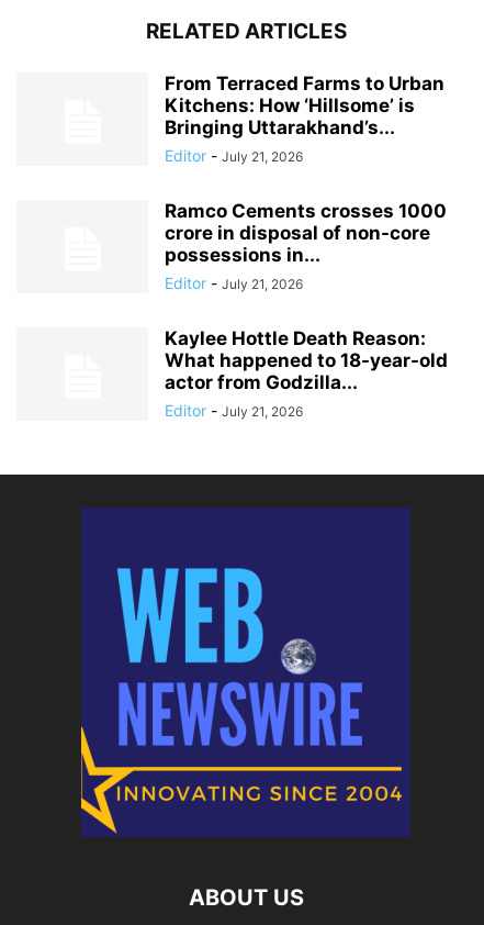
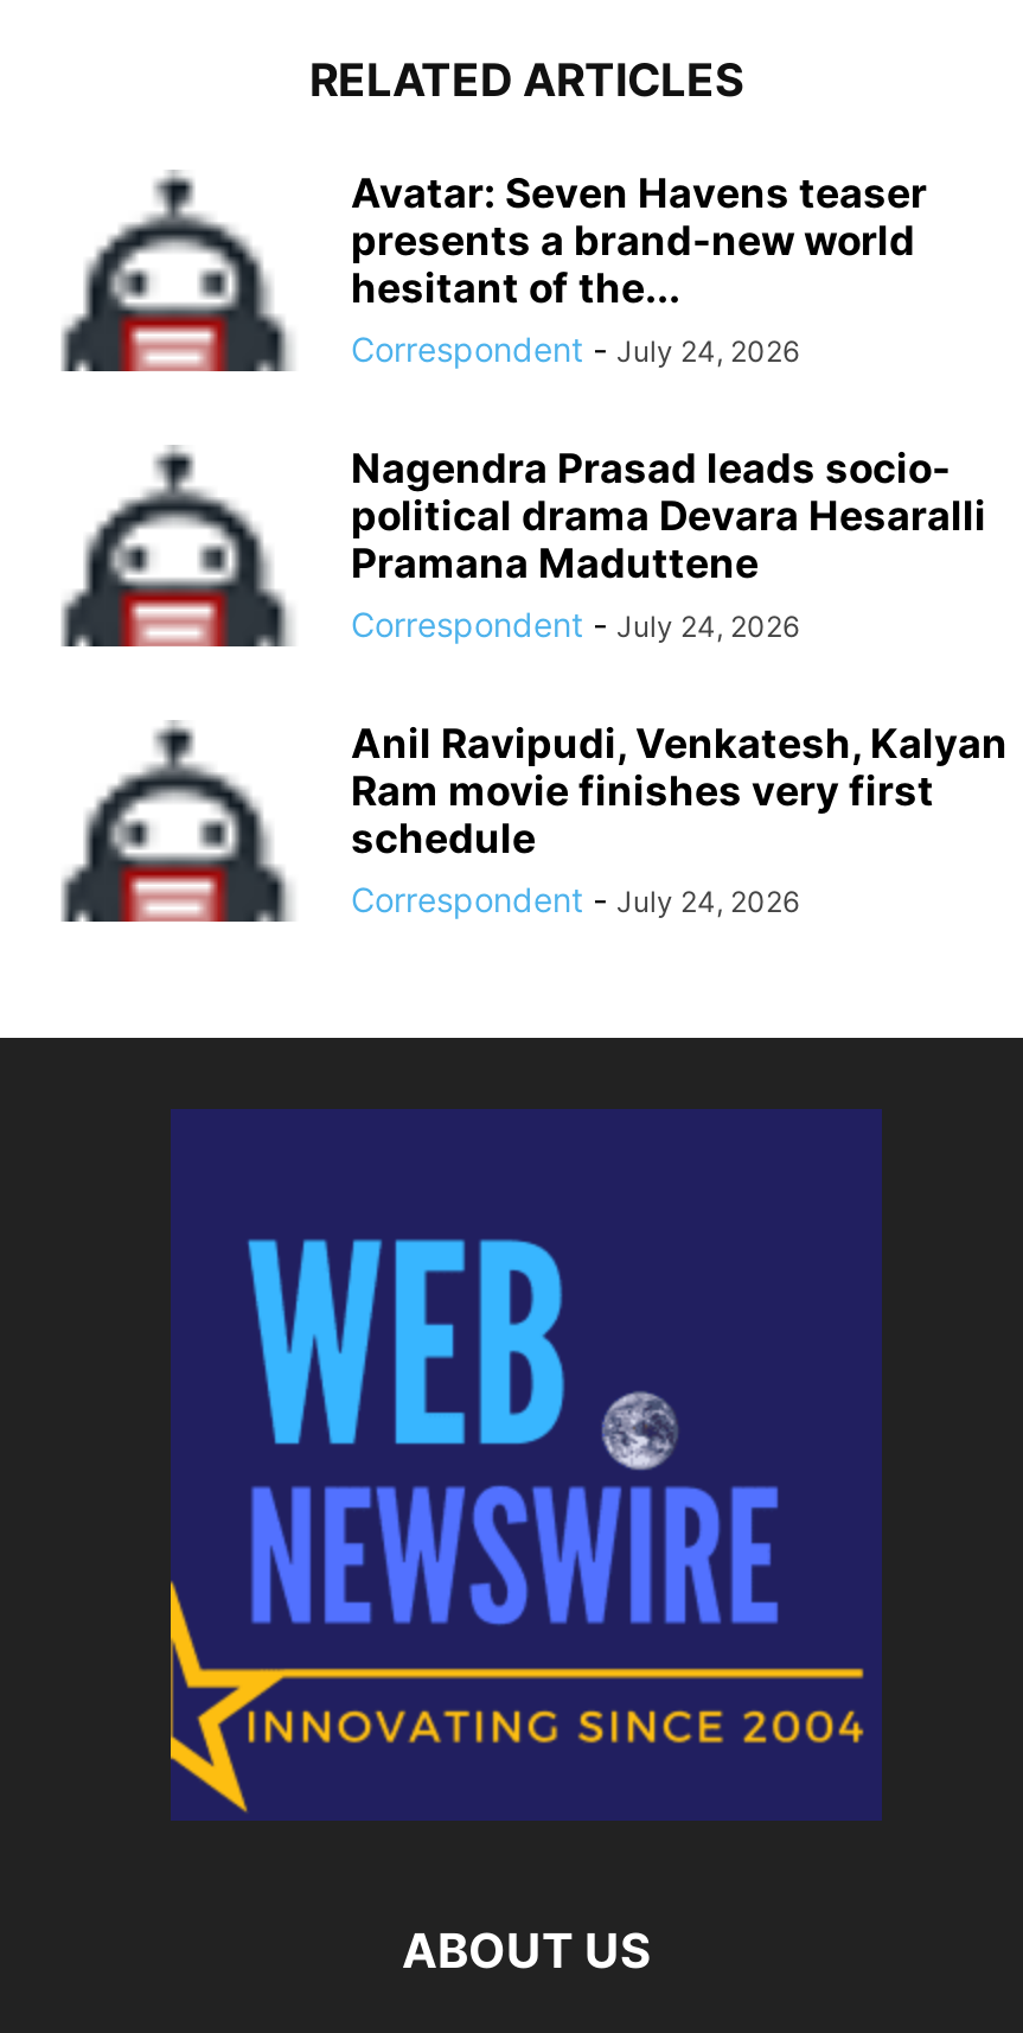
+ [image]

+ [image]

+ [image]

- From Terraced Farms to Urban
- Kitchens: How ‘Hillsome’ is
- Bringing Uttarakhand’s...
- Editor - July 21, 2026
+ Avatar: Seven Havens teaser
+ presents a brand-new world
+ hesitant of the...
+ Correspondent - July 24, 2026

- Ramco Cements crosses 1000
- crore in disposal of non-core
- possessions in...
- Editor - July 21, 2026
+ Nagendra Prasad leads socio-
+ political drama Devara Hesaralli
+ Pramana Maduttene
+ Correspondent - July 24, 2026

- Kaylee Hottle Death Reason:
- What happened to 18-year-old
- actor from Godzilla...
- Editor - July 21, 2026
+ Anil Ravipudi, Venkatesh, Kalyan
+ Ram movie finishes very first
+ schedule
+ Correspondent - July 24, 2026
